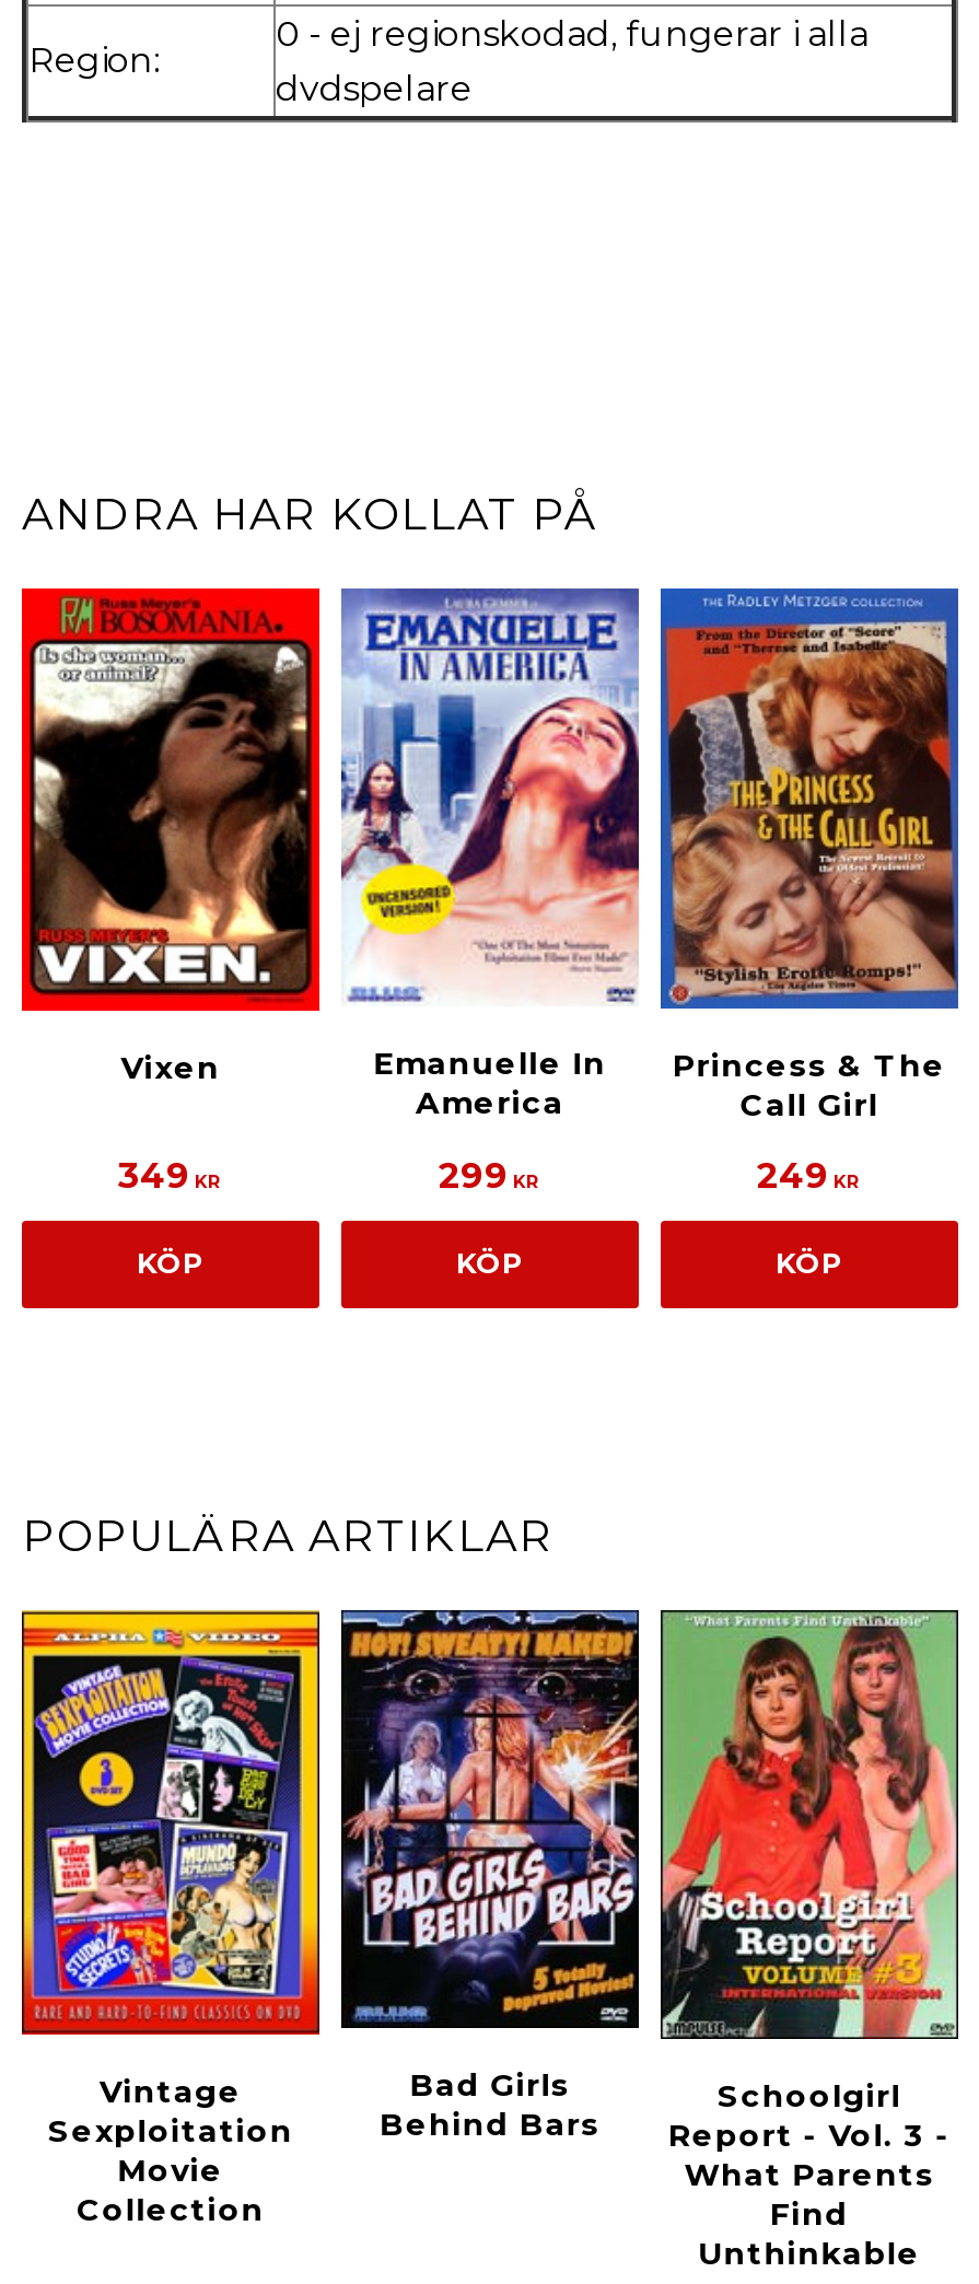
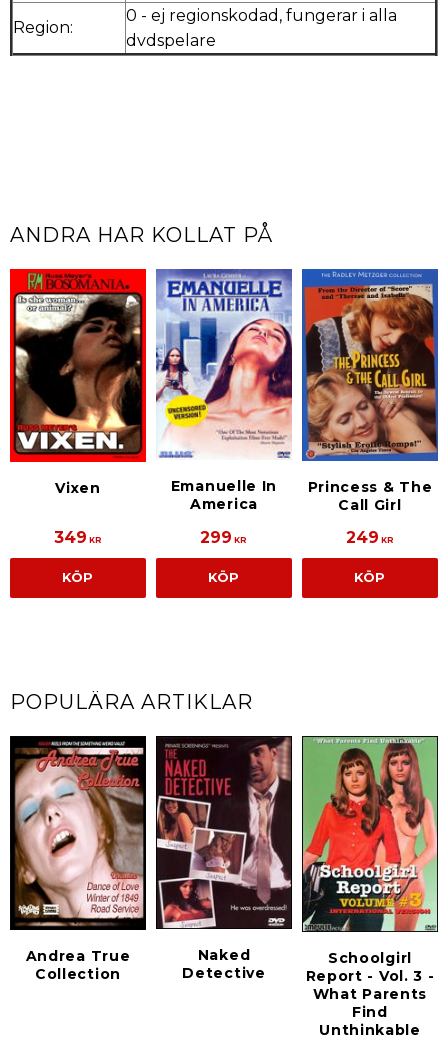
+ Naked
+ Detective

- [image]
- Vintage
- Sexploitation
- Movie
+ [image]
+ Andrea True

- [image]
+ [image]

- Bad Girls
- Behind Bars

moved up: Collection
